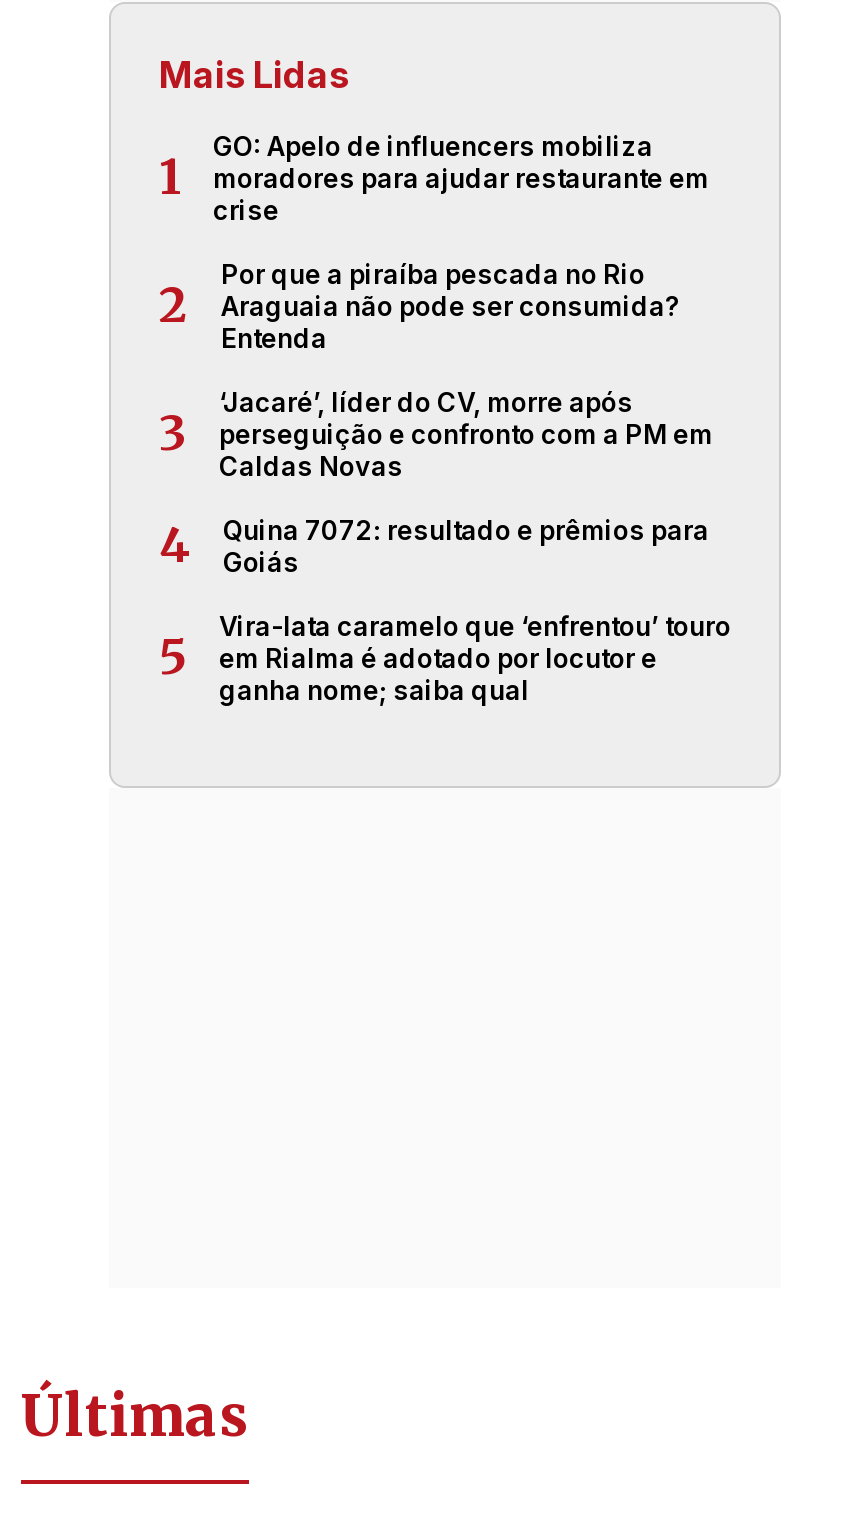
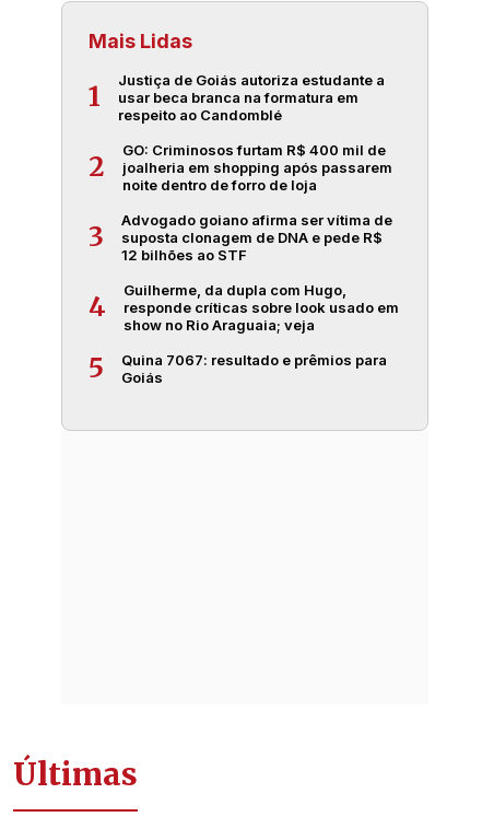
- GO: Apelo de influencers mobiliza
- moradores para ajudar restaurante em
- crise
+ Justiça de Goiás autoriza estudante a
+ usar beca branca na formatura em
+ respeito ao Candomblé

- Por que a piraíba pescada no Rio
- Araguaia não pode ser consumida?
- Entenda
+ GO: Criminosos furtam R$ 400 mil de
+ joalheria em shopping após passarem
+ noite dentro de forro de loja

- ‘Jacaré’, líder do CV, morre após
- perseguição e confronto com a PM em
- Caldas Novas
+ Advogado goiano afirma ser vítima de
+ suposta clonagem de DNA e pede R$
+ 12 bilhões ao STF

- Quina 7072: resultado e prêmios para
- Goiás
+ Guilherme, da dupla com Hugo,
+ responde críticas sobre look usado em
+ show no Rio Araguaia; veja

- Vira-lata caramelo que ‘enfrentou’ touro
- em Rialma é adotado por locutor e
- ganha nome; saiba qual
+ Quina 7067: resultado e prêmios para
+ Goiás
